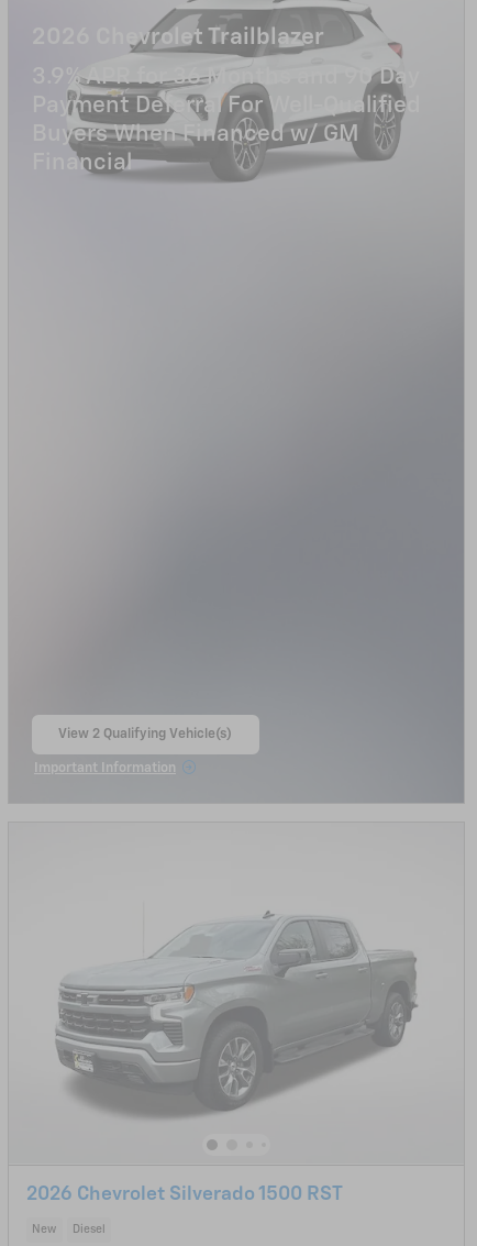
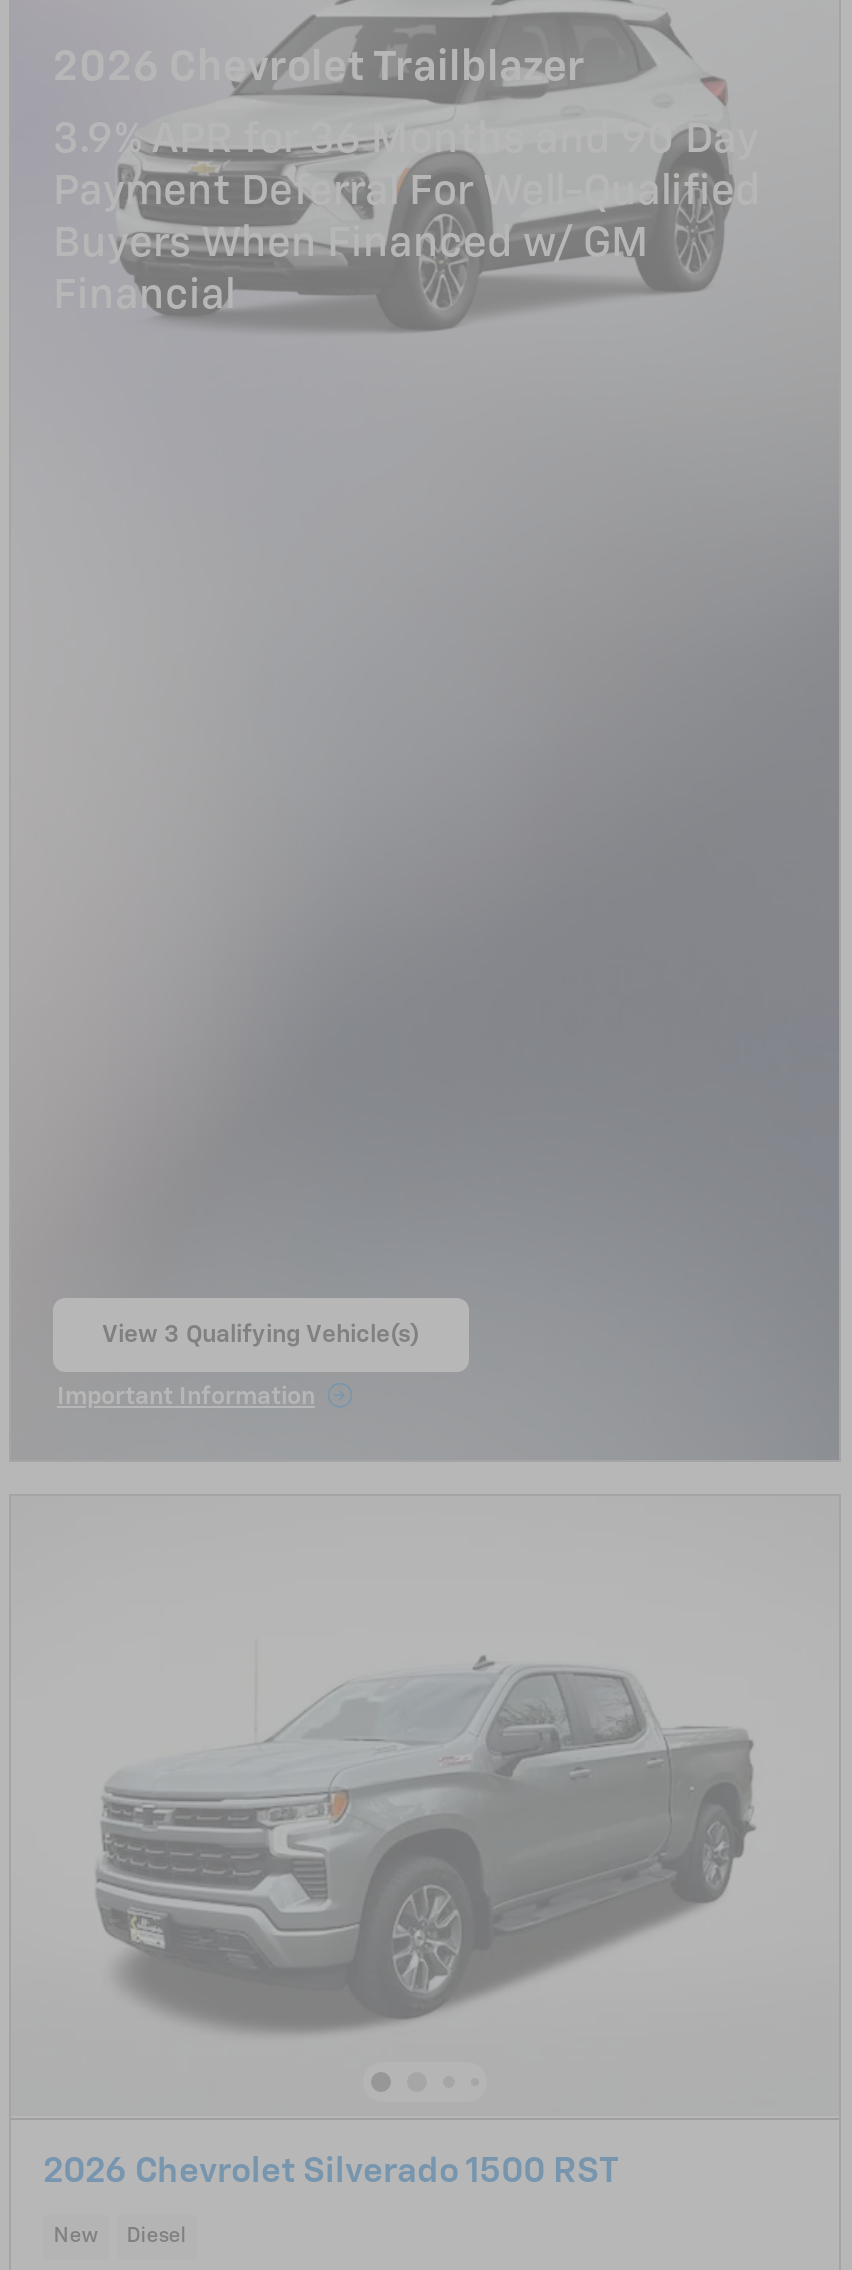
- View 2 Qualifying Vehicle(s)
+ View 3 Qualifying Vehicle(s)
